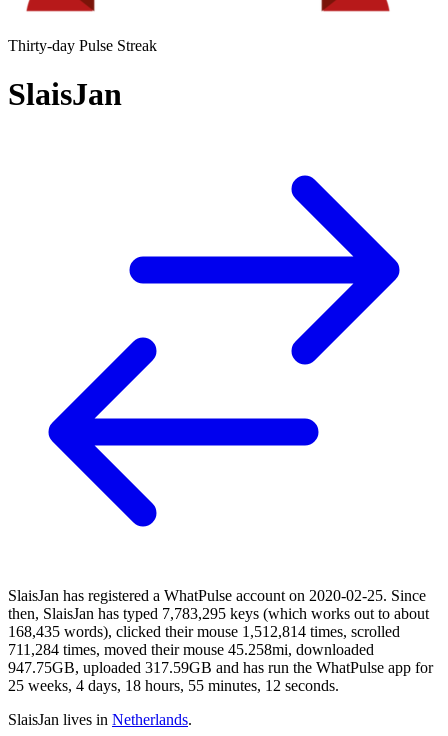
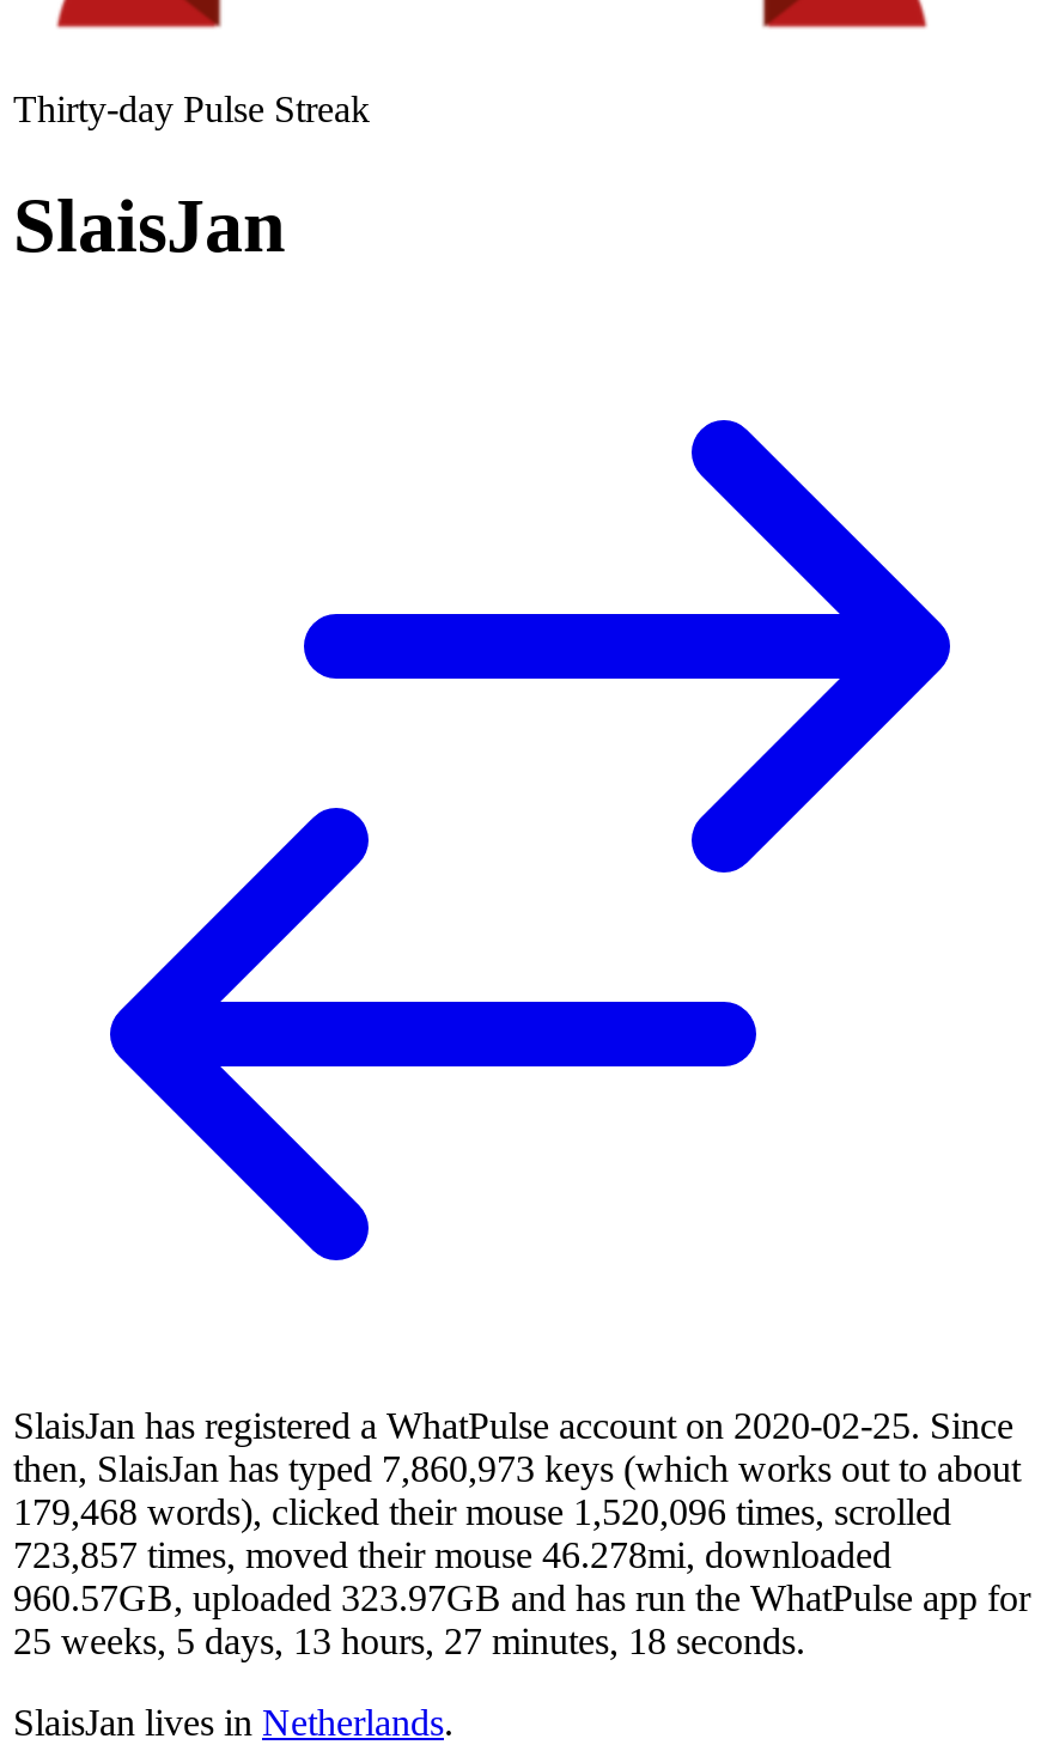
- then, SlaisJan has typed 7,783,295 keys (which works out to about
+ then, SlaisJan has typed 7,860,973 keys (which works out to about

- 168,435 words), clicked their mouse 1,512,814 times, scrolled
+ 179,468 words), clicked their mouse 1,520,096 times, scrolled

- 711,284 times, moved their mouse 45.258mi, downloaded
+ 723,857 times, moved their mouse 46.278mi, downloaded

- 947.75GB, uploaded 317.59GB and has run the WhatPulse app for
+ 960.57GB, uploaded 323.97GB and has run the WhatPulse app for

- 25 weeks, 4 days, 18 hours, 55 minutes, 12 seconds.
+ 25 weeks, 5 days, 13 hours, 27 minutes, 18 seconds.
